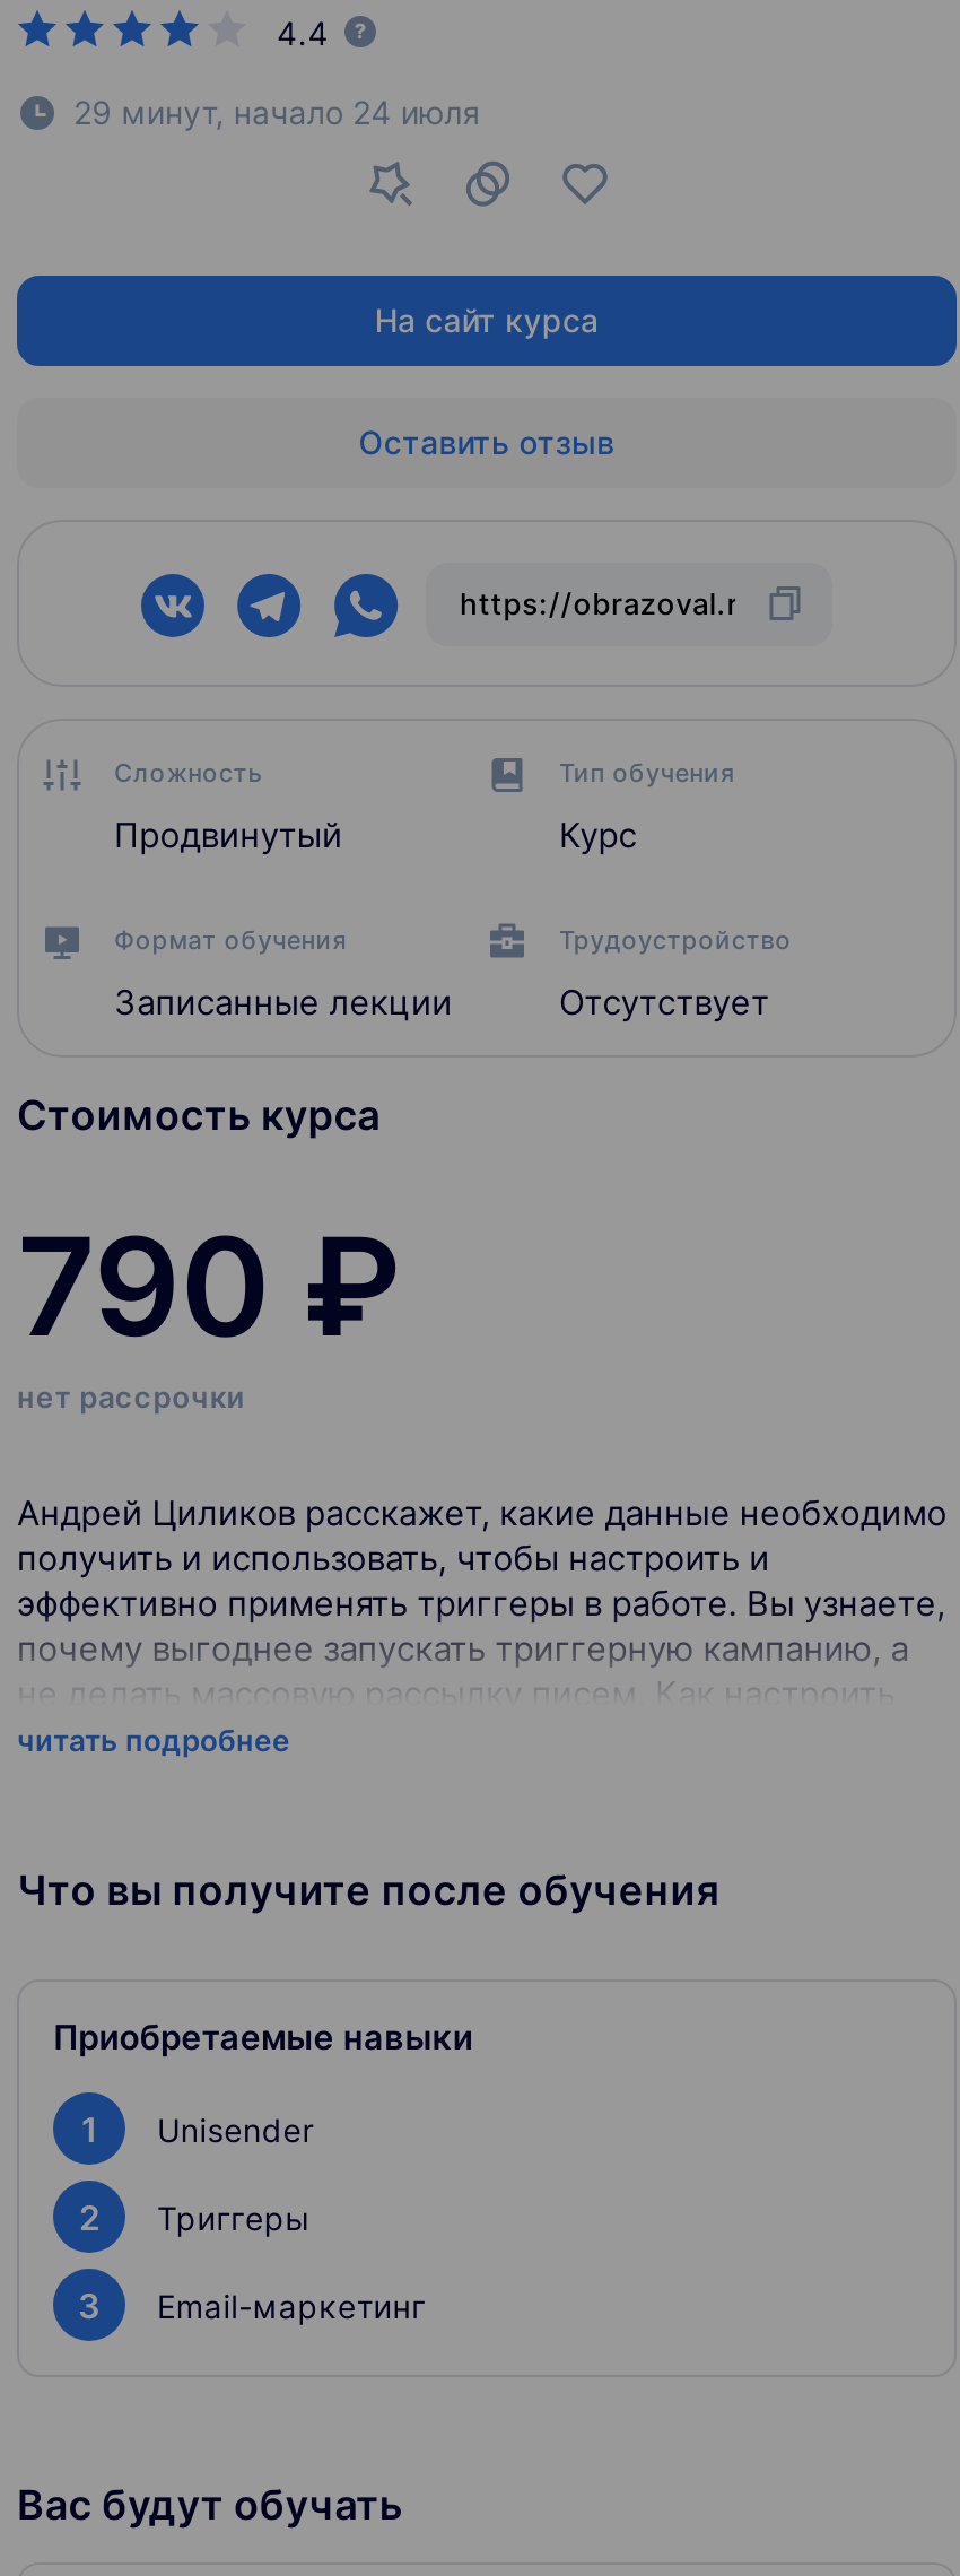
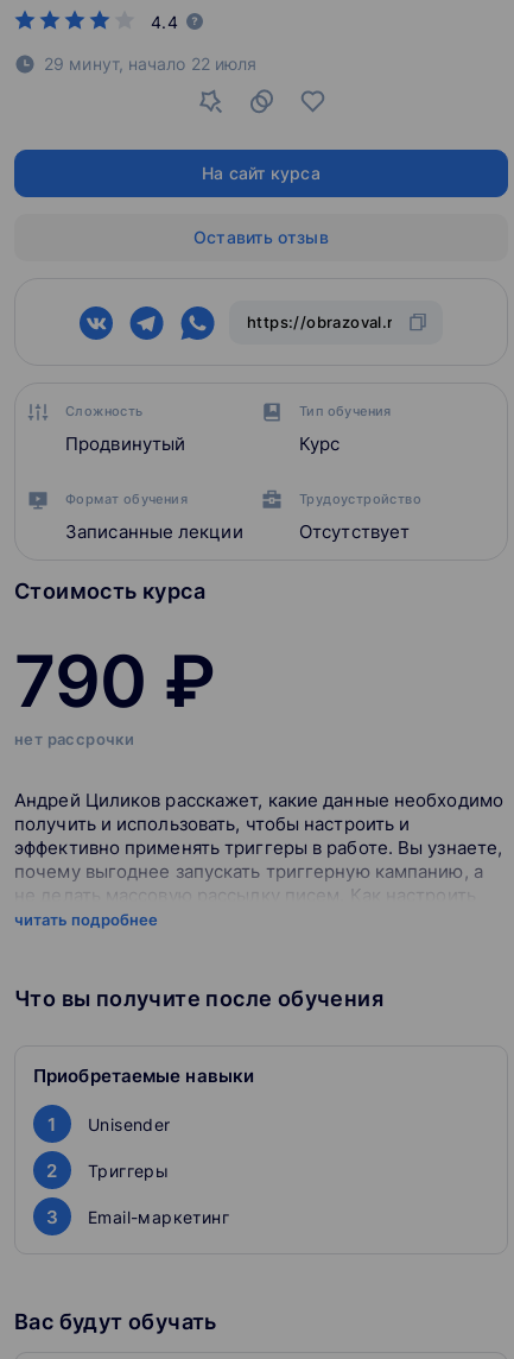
- 29 минут, начало 24 июля
+ 29 минут, начало 22 июля
